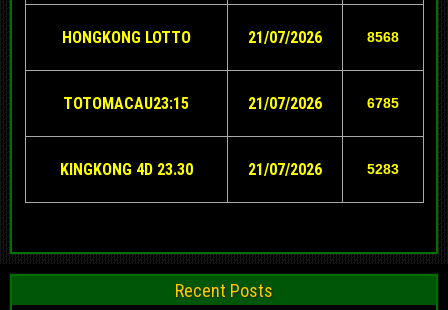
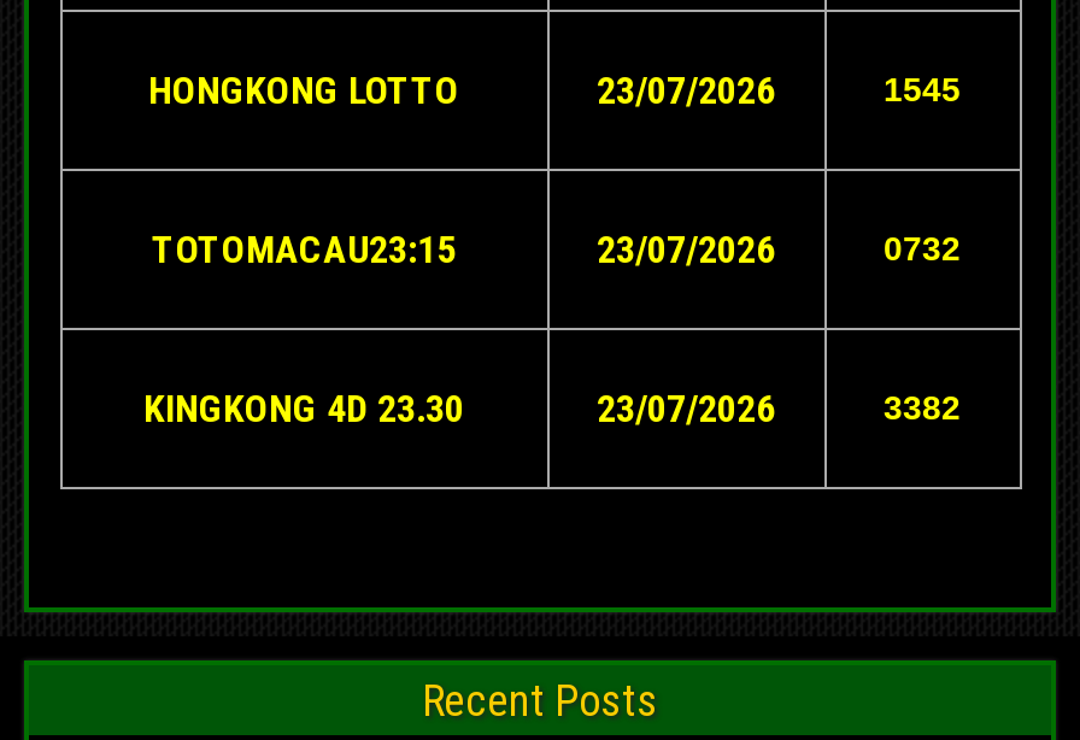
- 21/07/2026
+ 23/07/2026

- 8568
+ 1545

- 21/07/2026
+ 23/07/2026

- 6785
+ 0732

- 21/07/2026
+ 23/07/2026

- 5283
+ 3382
